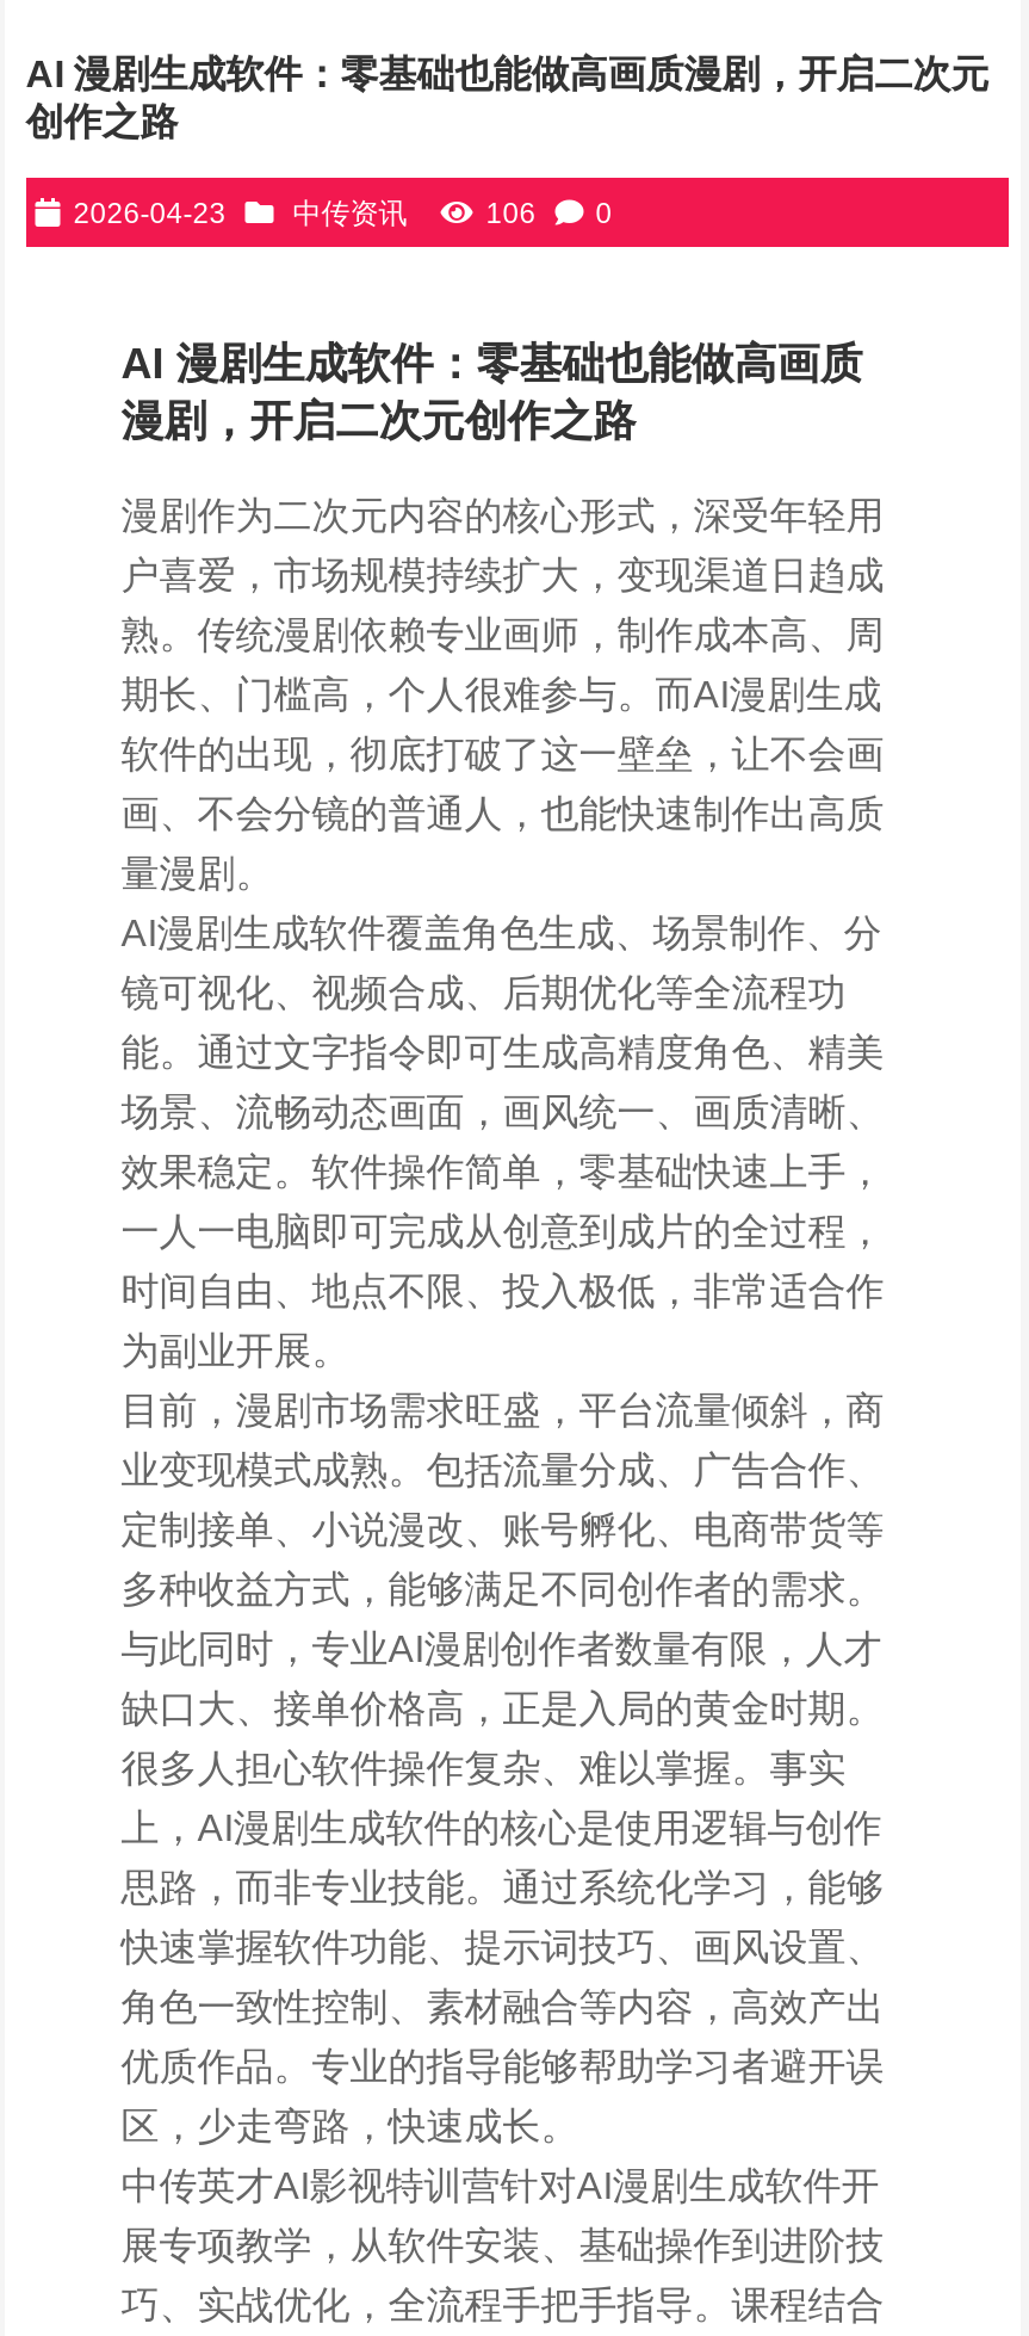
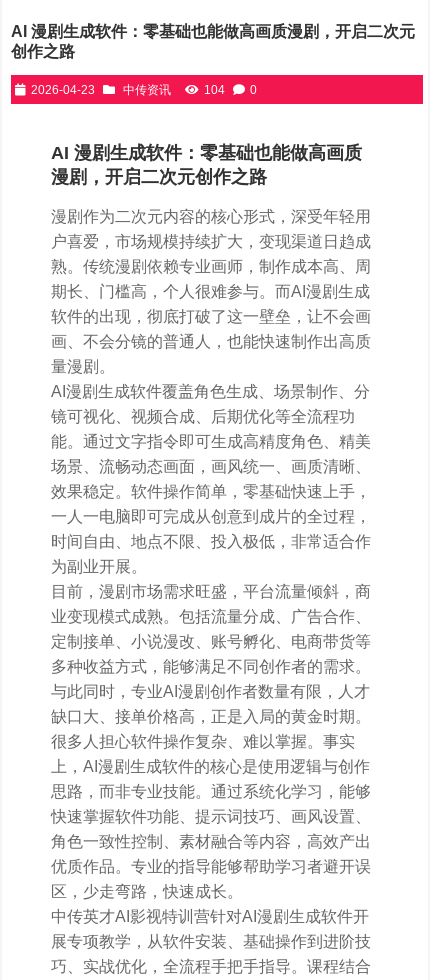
- 106 0
+ 104 0
